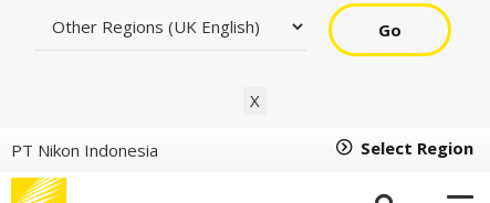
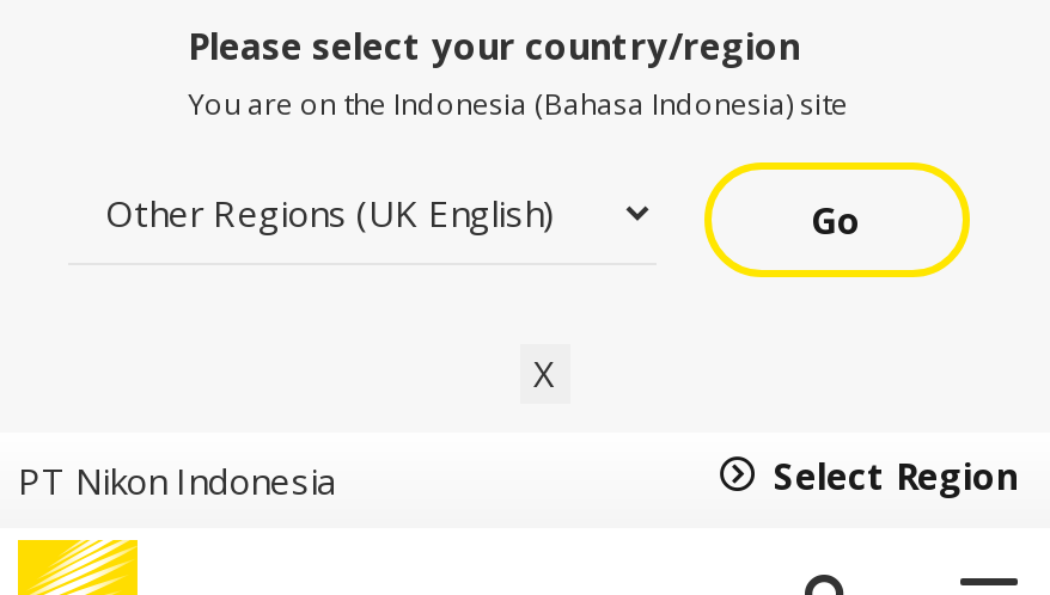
+ Please select your country/region
+ You are on the Indonesia (Bahasa Indonesia) site
